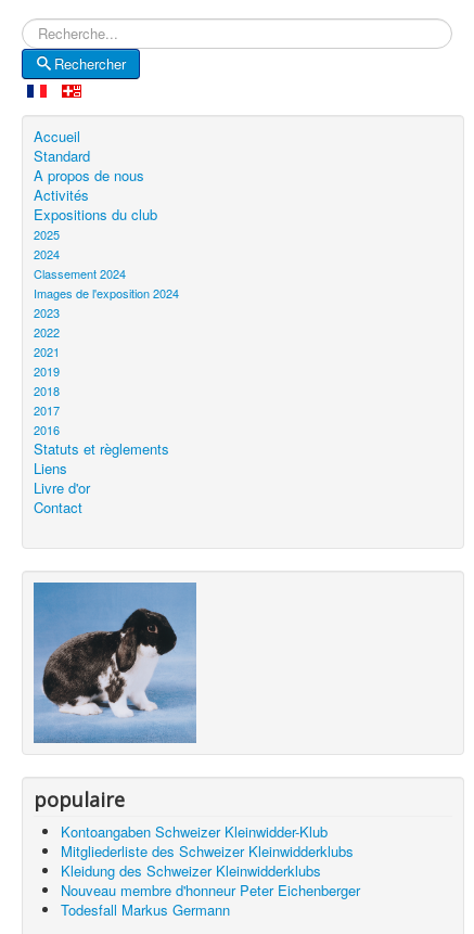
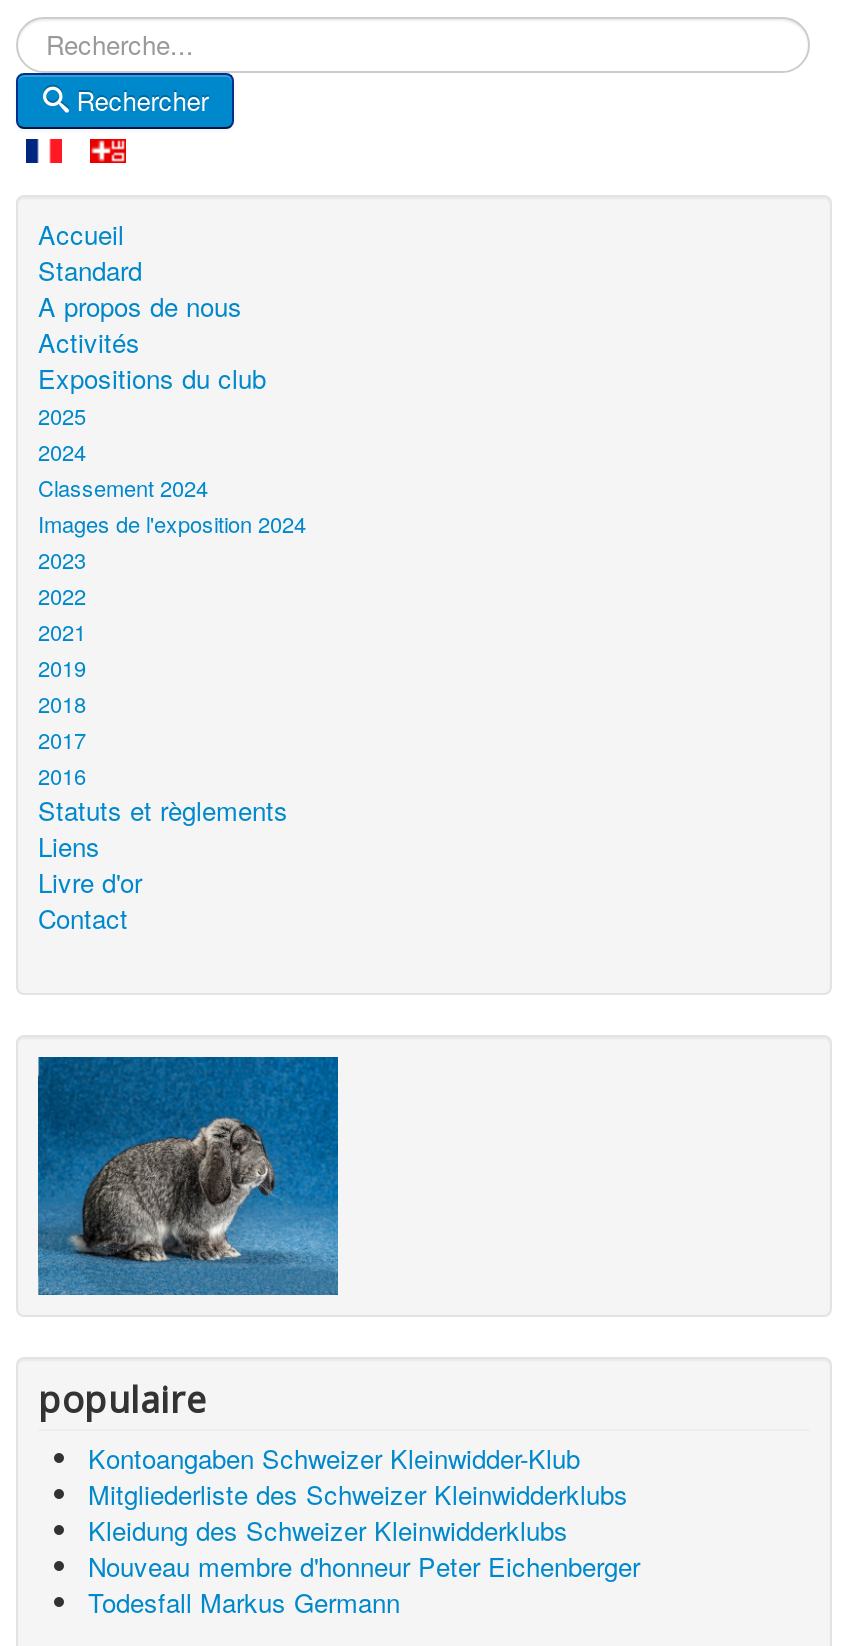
- [image]
+ [image]
